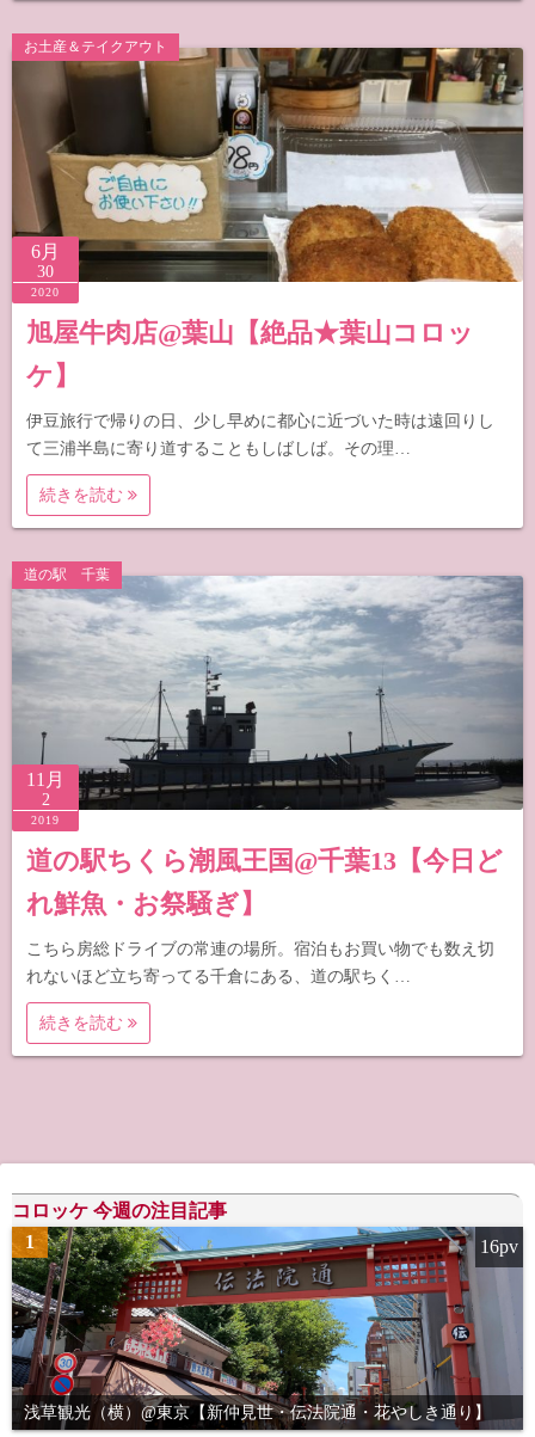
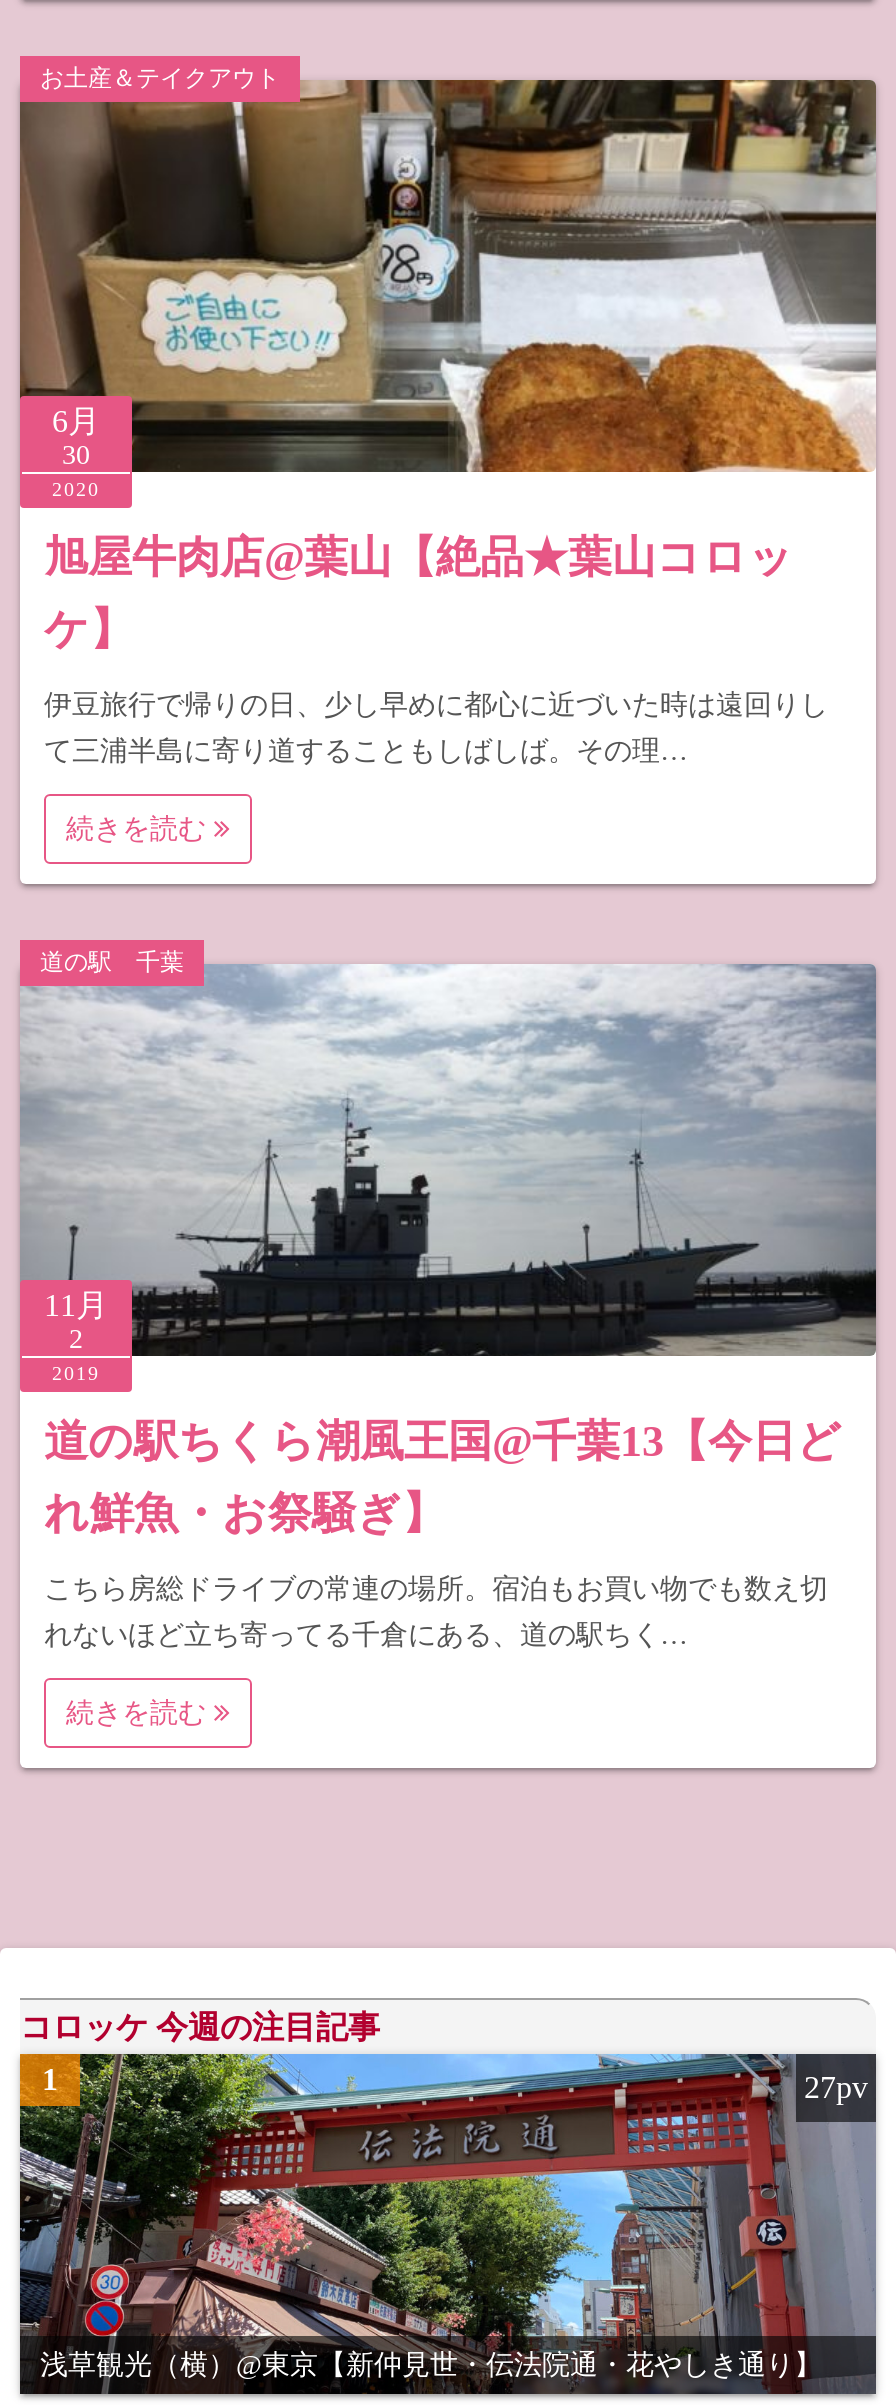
- 16pv
+ 27pv
